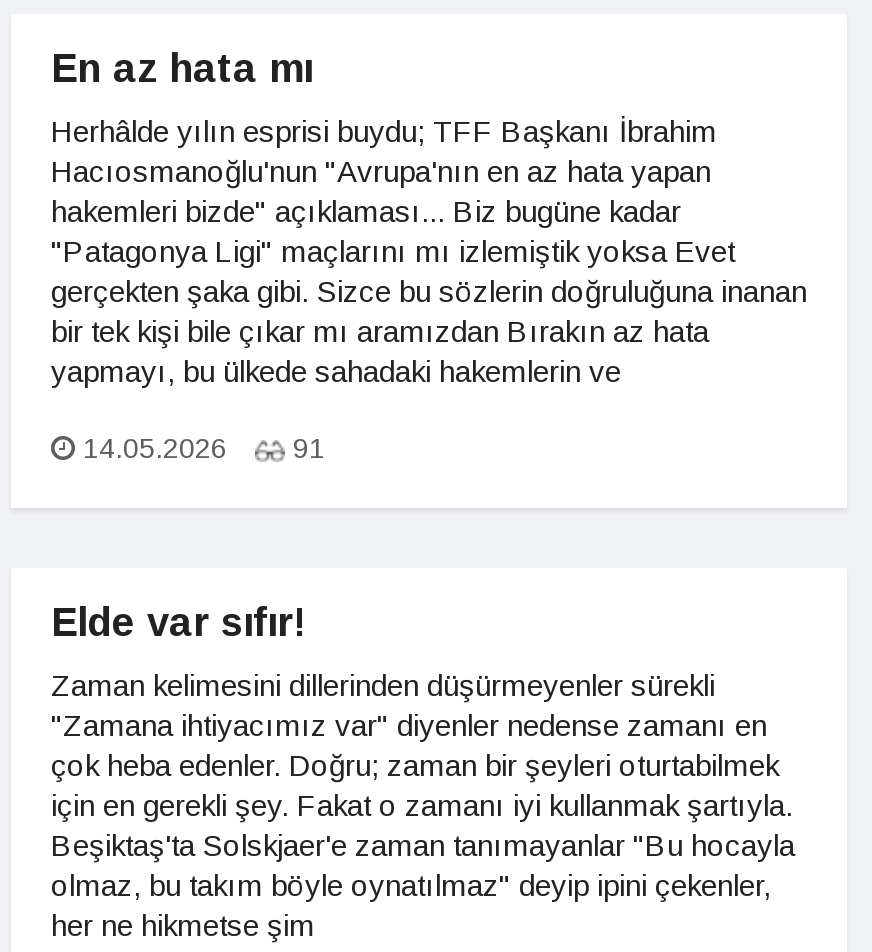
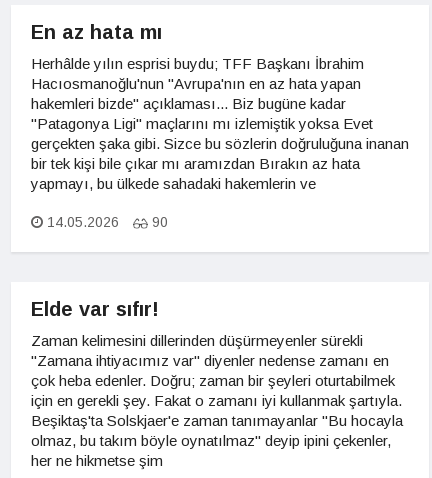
- 14.05.2026 91
+ 14.05.2026 90
